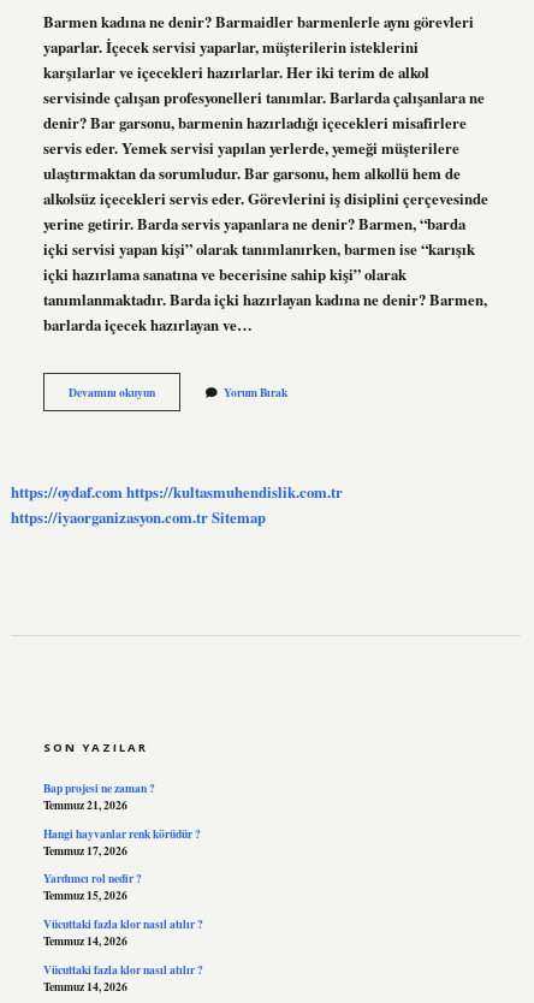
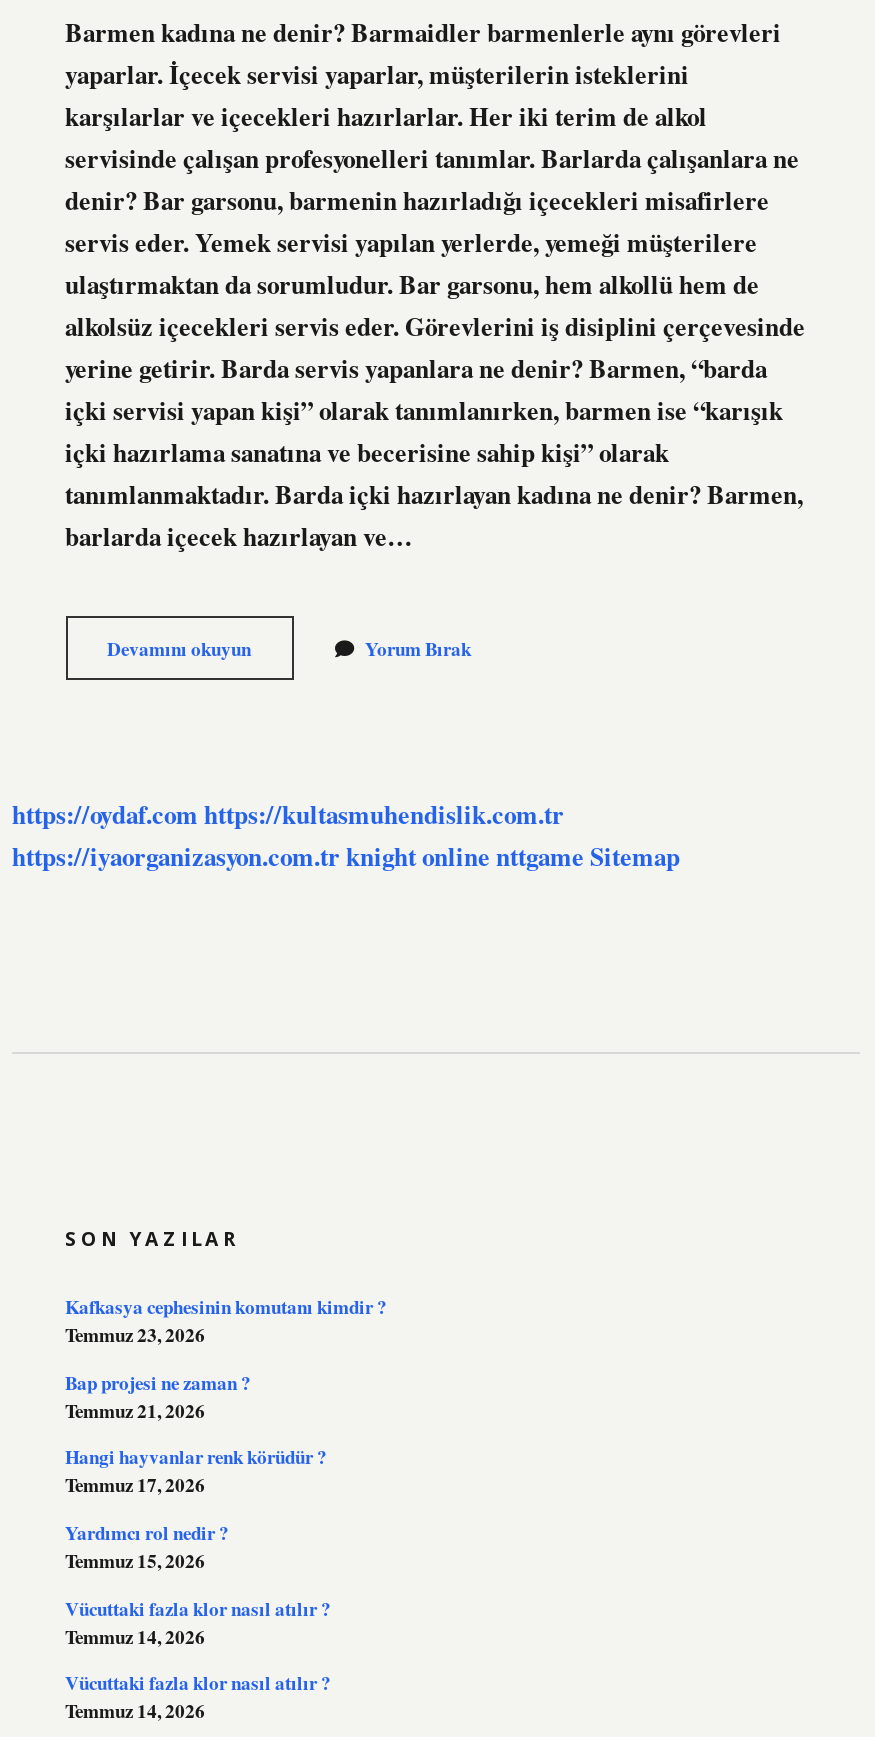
- https://iyaorganizasyon.com.tr Sitemap
+ https://iyaorganizasyon.com.tr knight online nttgame Sitemap

+ Kafkasya cephesinin komutanı kimdir ?
+ Temmuz 23, 2026
